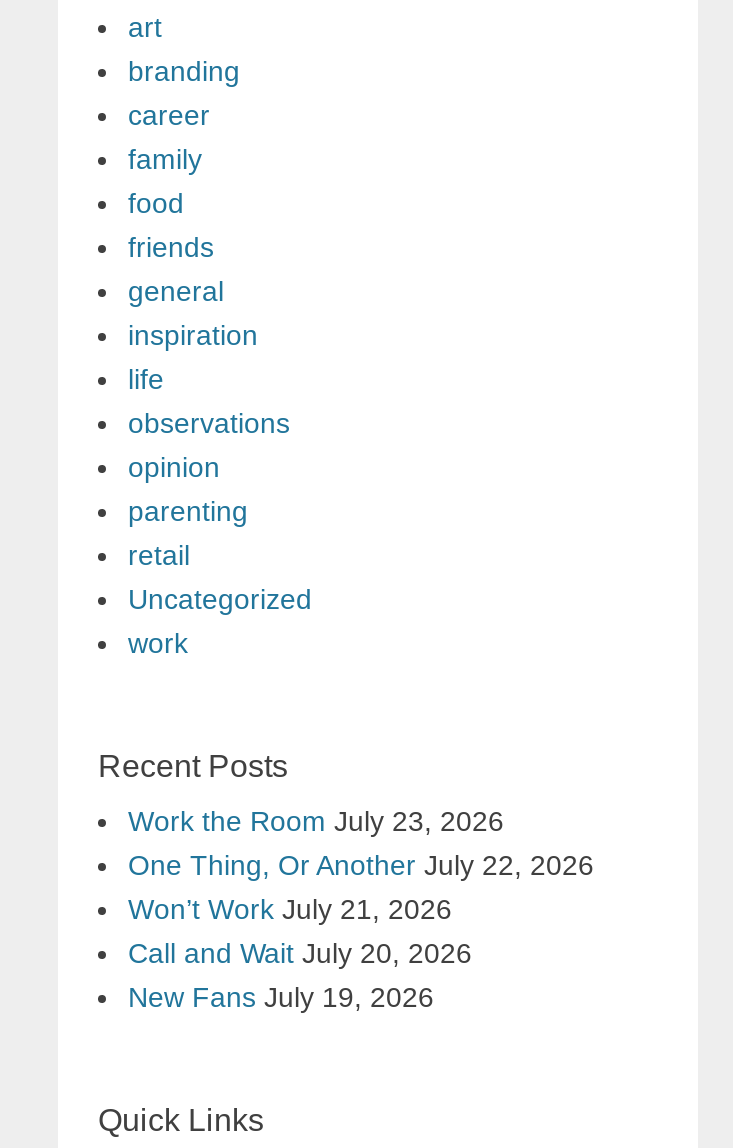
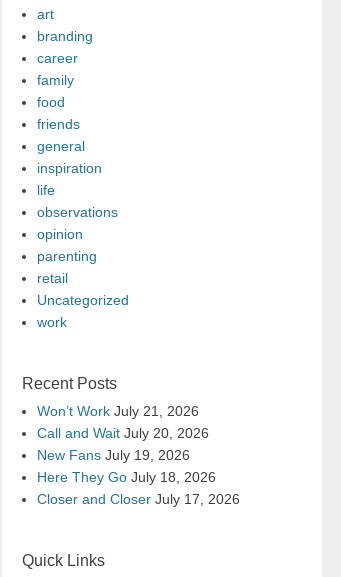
- Work the Room July 23, 2026
- One Thing, Or Another July 22, 2026

moved up: Won’t Work July 21, 2026 | Call and Wait July 20, 2026 | New Fans July 19, 2026

+ Here They Go July 18, 2026
+ Closer and Closer July 17, 2026
